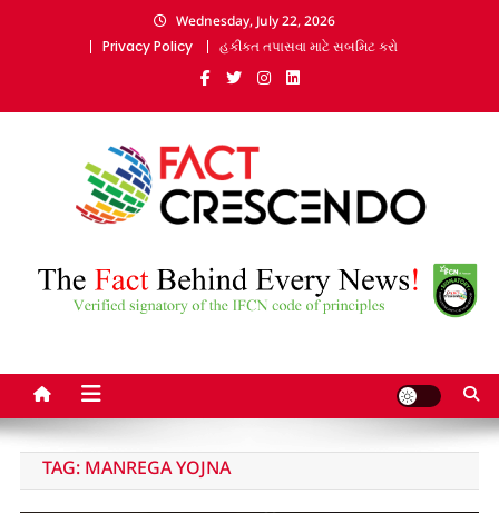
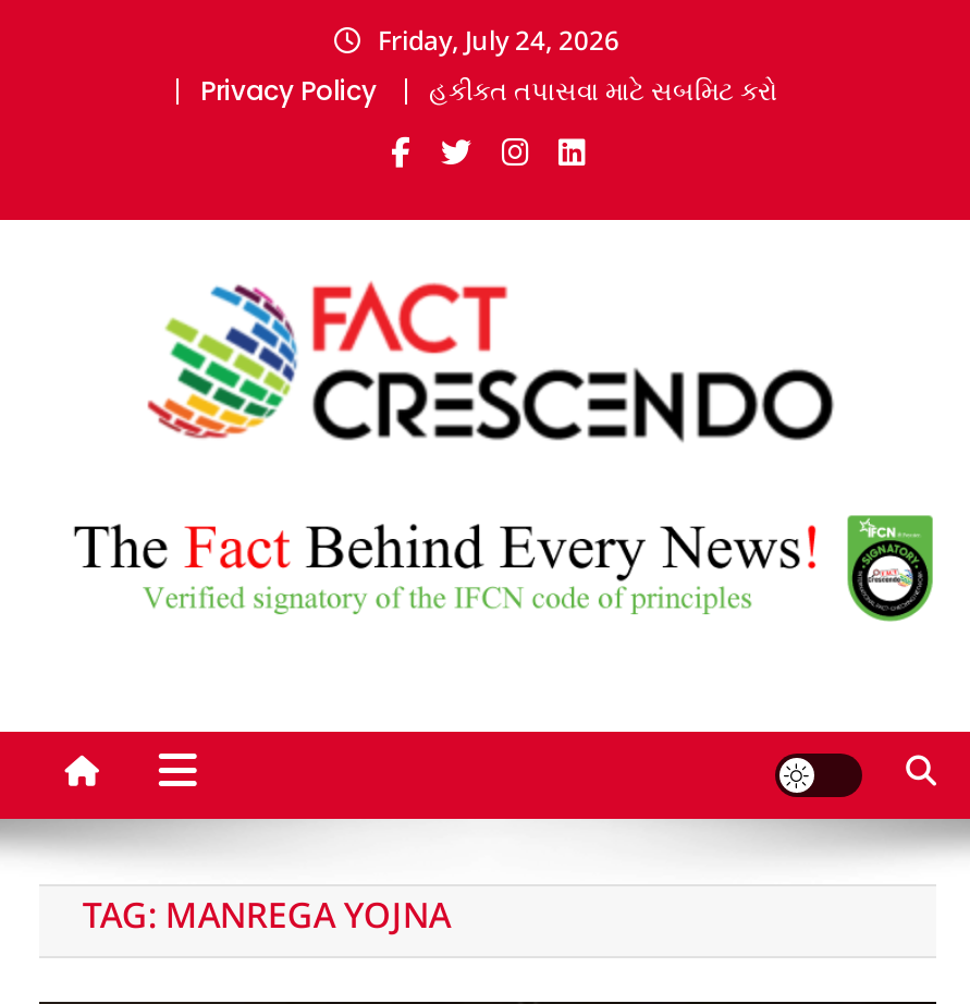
- Wednesday, July 22, 2026
+ Friday, July 24, 2026
